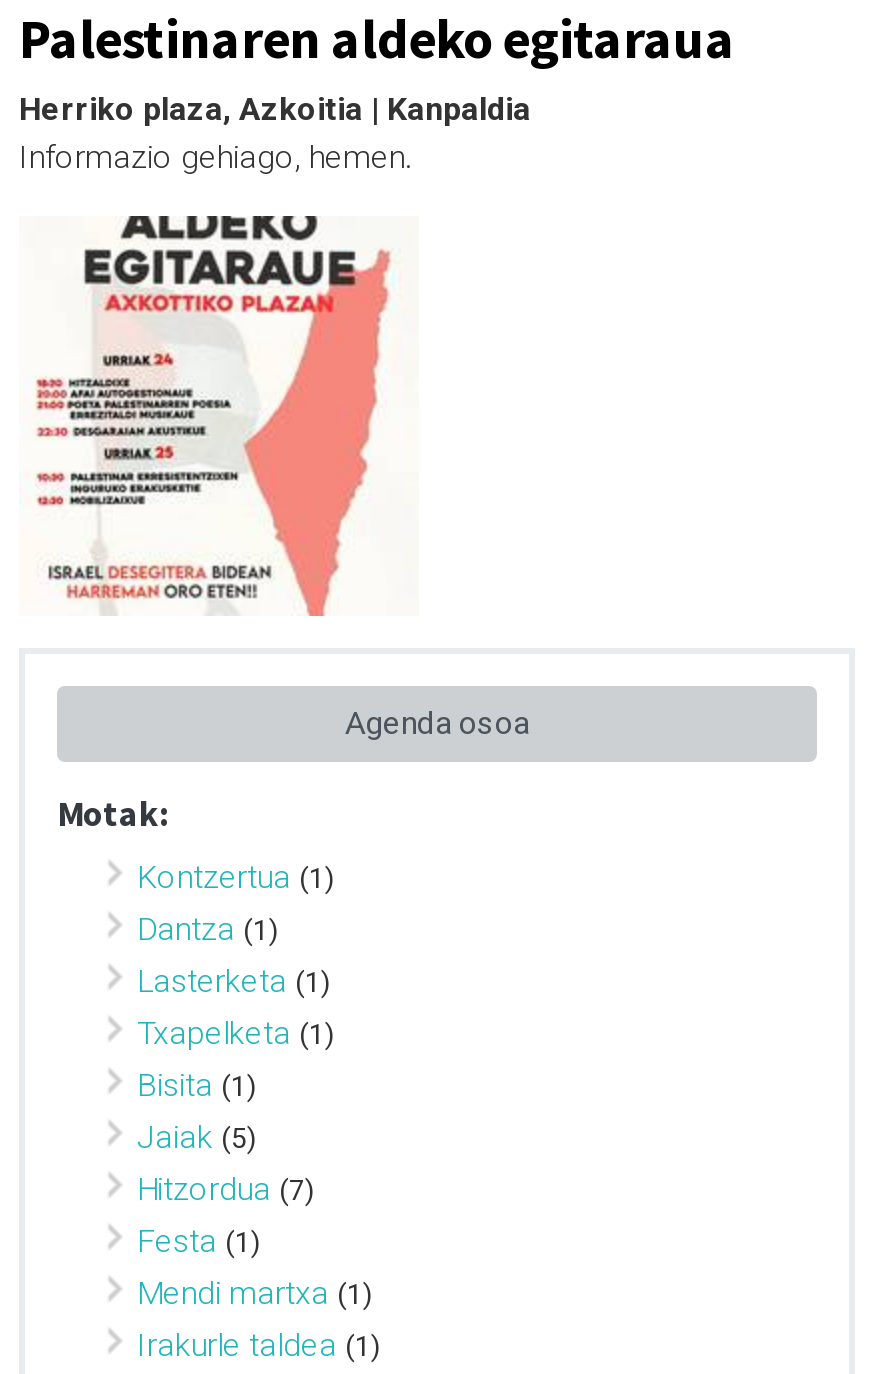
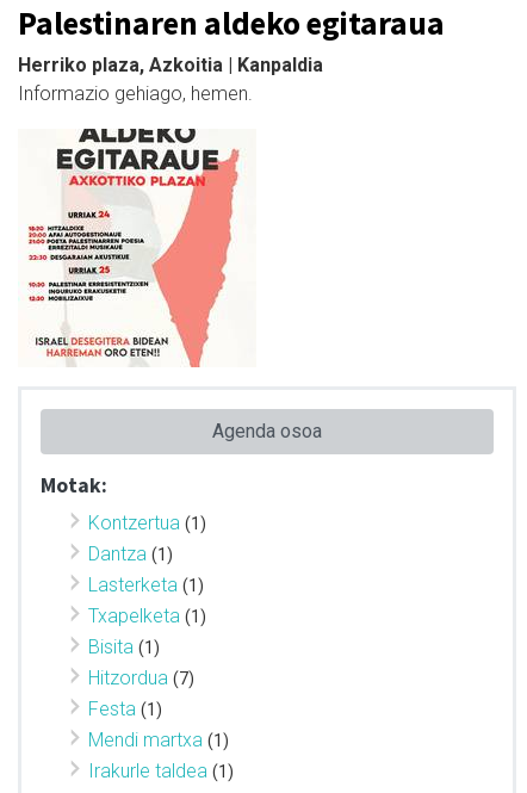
- Jaiak (5)
